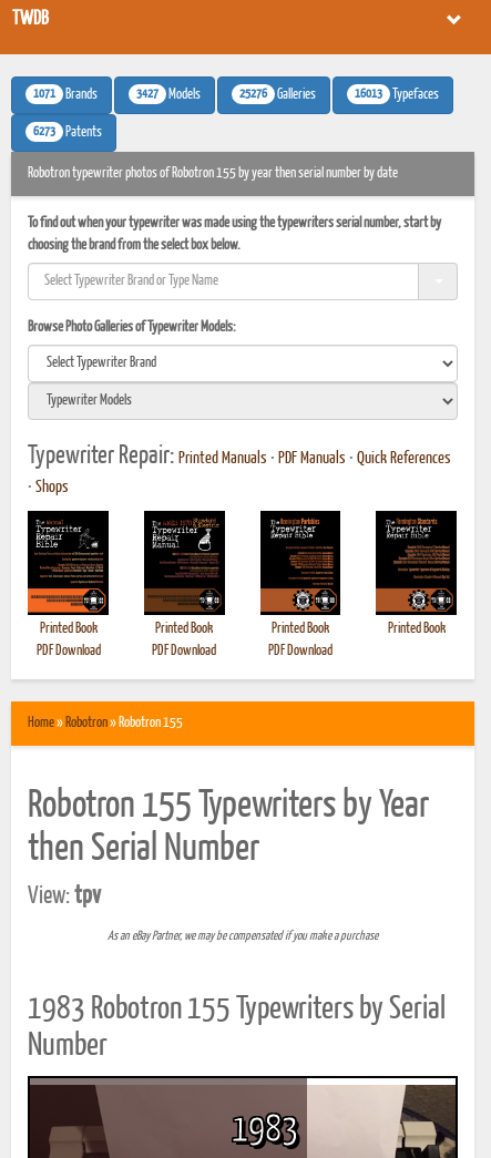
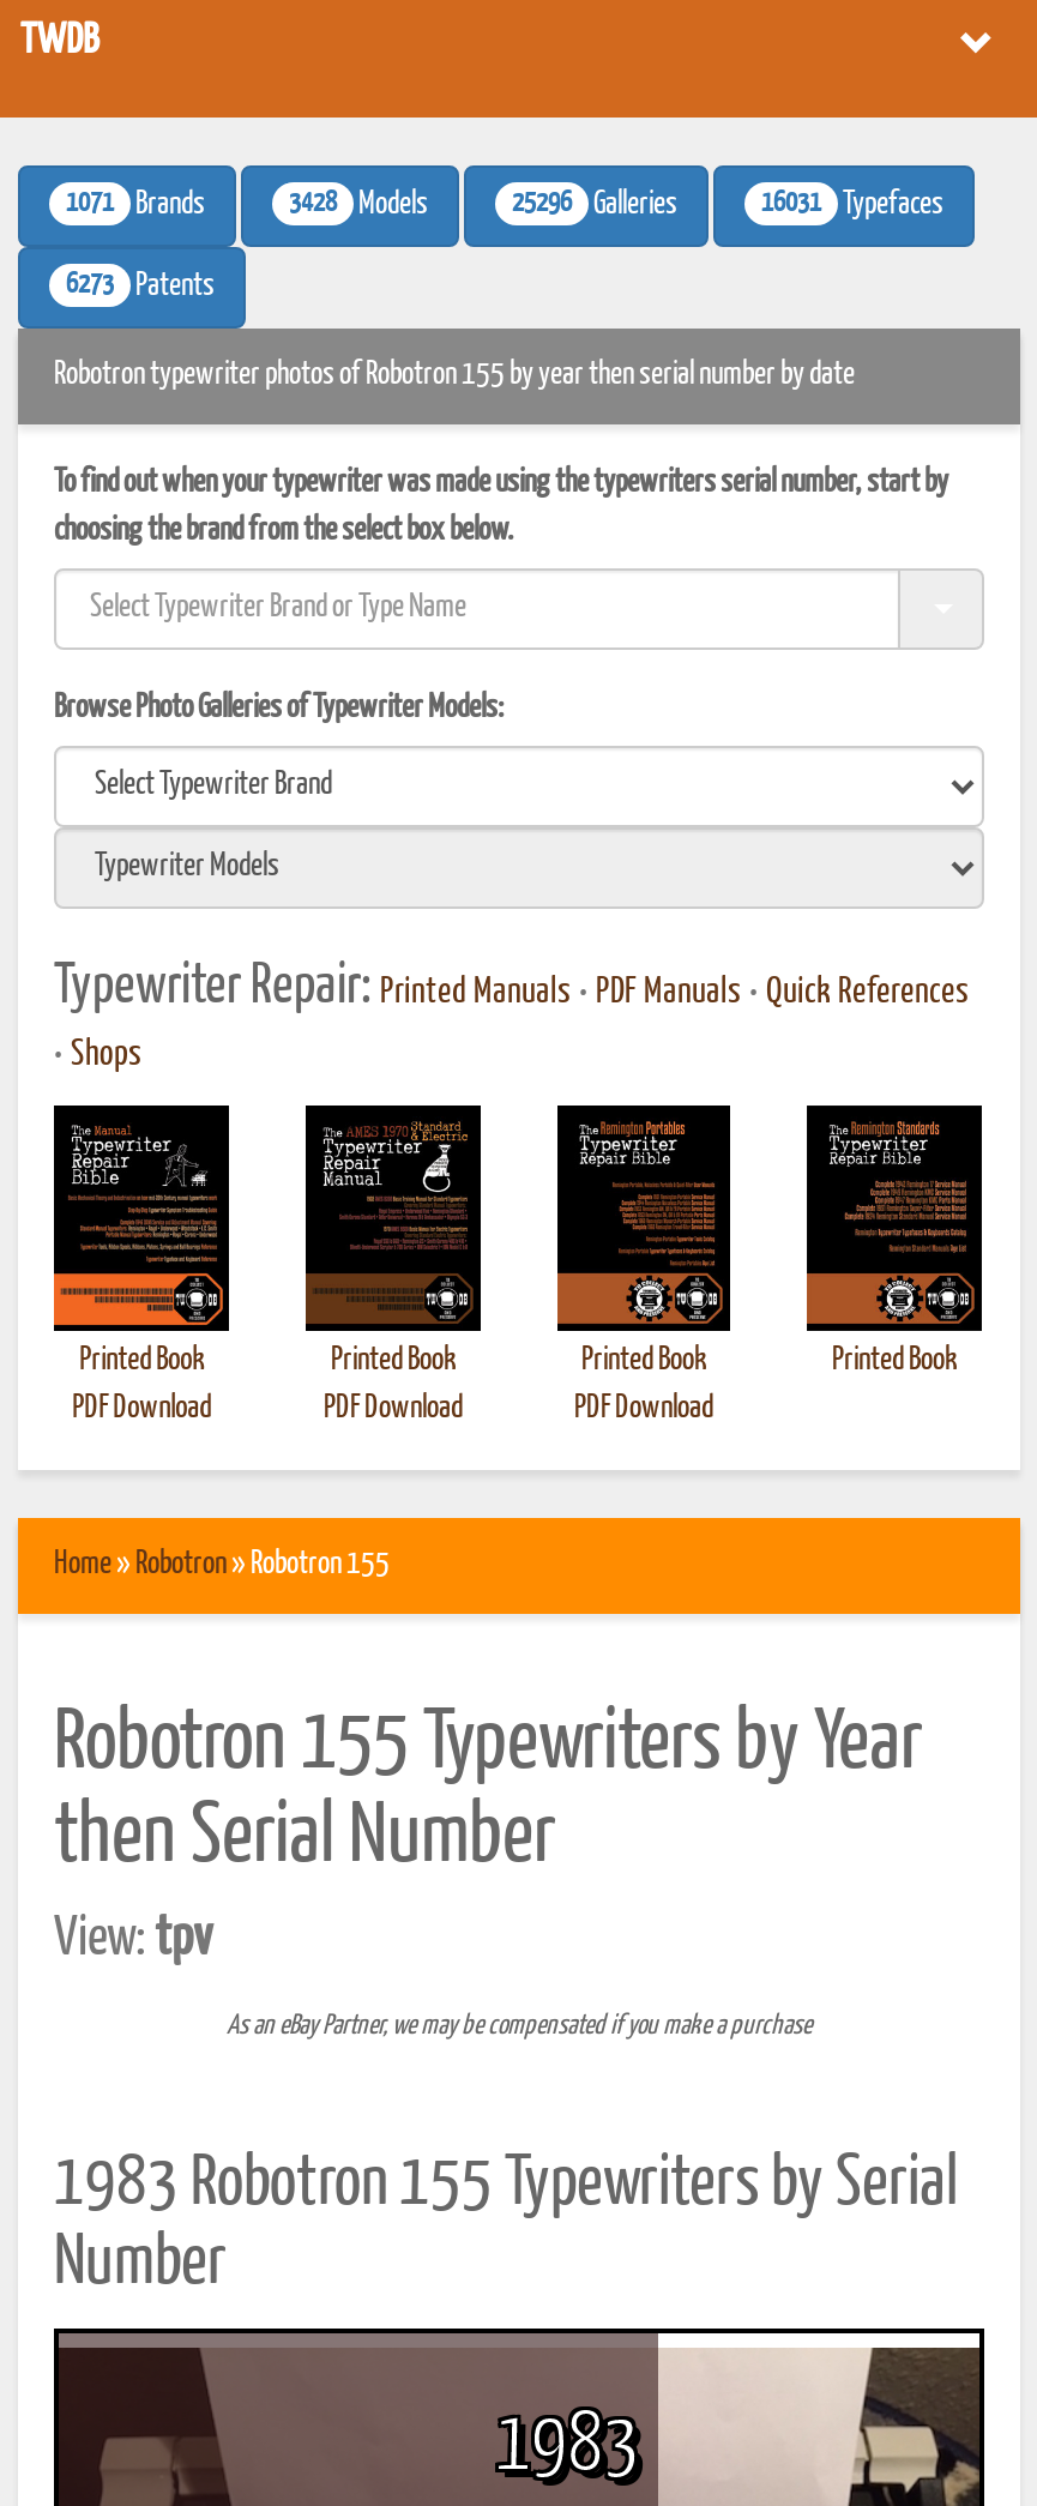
- 3427 Models
+ 3428 Models

- 25276 Galleries
+ 25296 Galleries

- 16013 Typefaces
+ 16031 Typefaces
